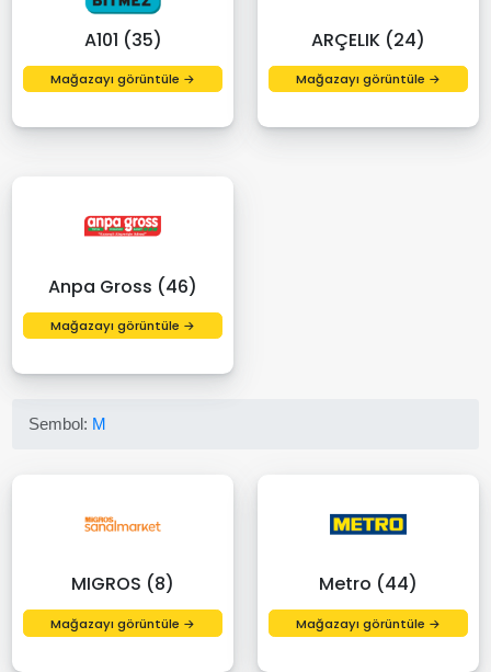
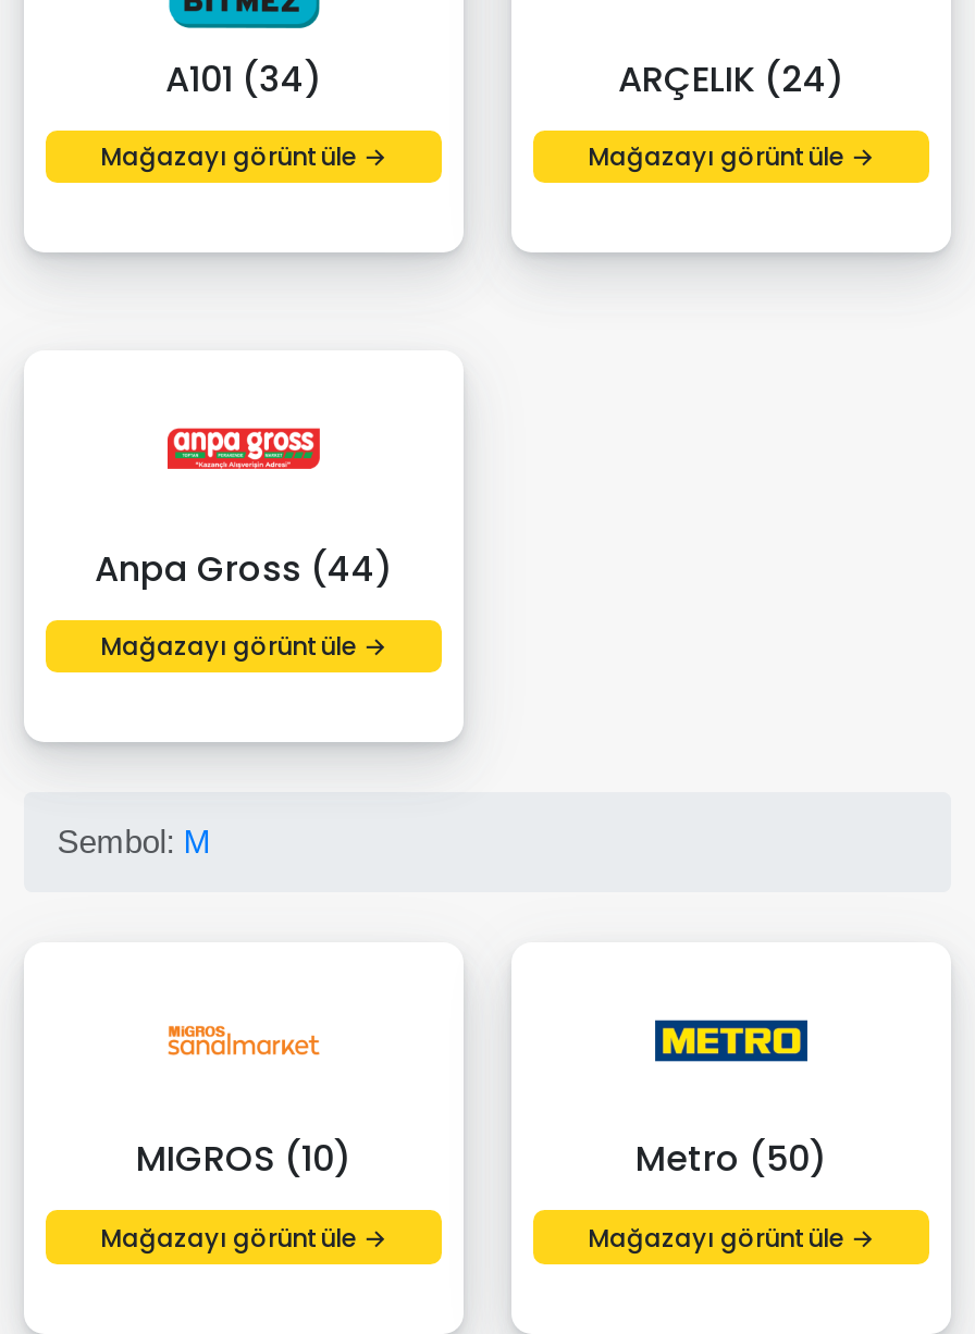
- A101 (35)
+ A101 (34)

- Anpa Gross (46)
+ Anpa Gross (44)

- MIGROS (8)
+ MIGROS (10)

- Metro (44)
+ Metro (50)
